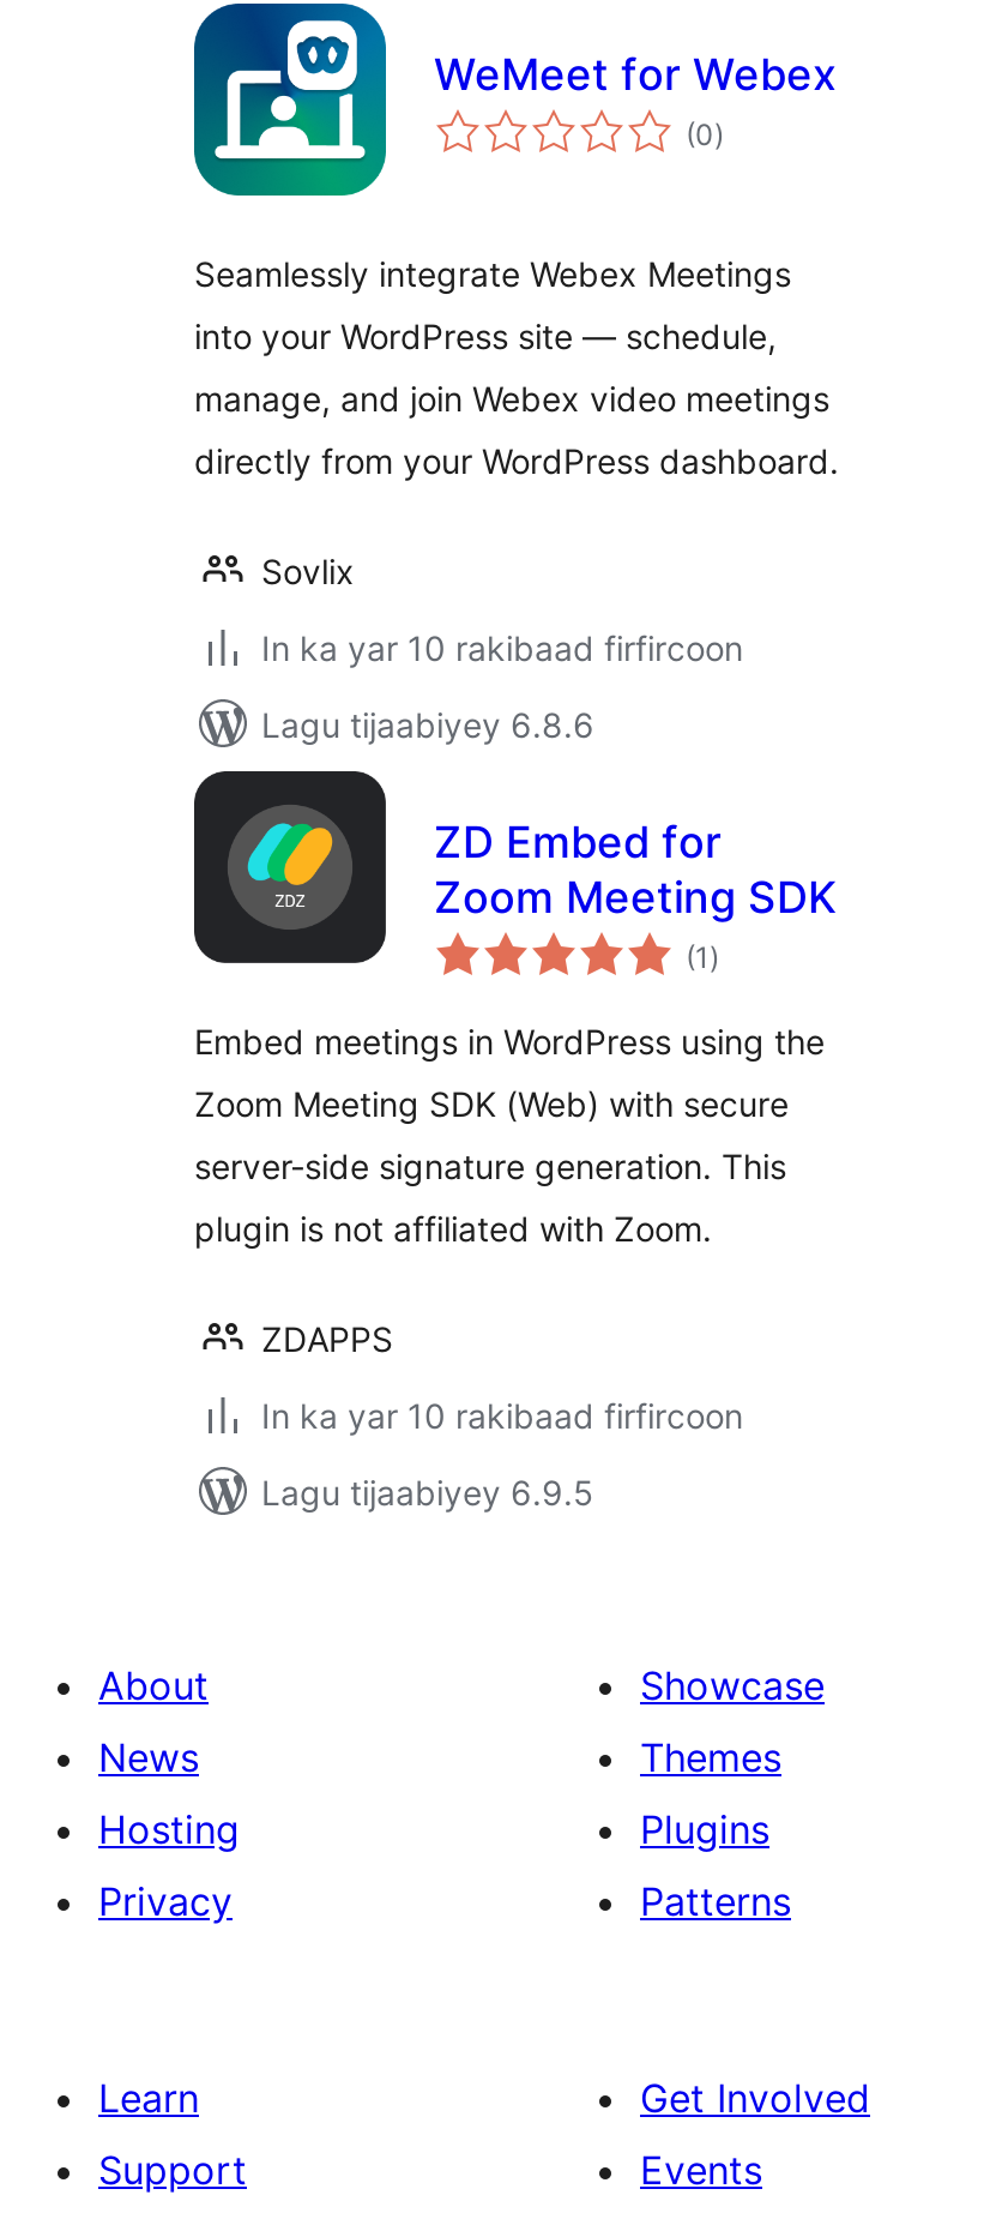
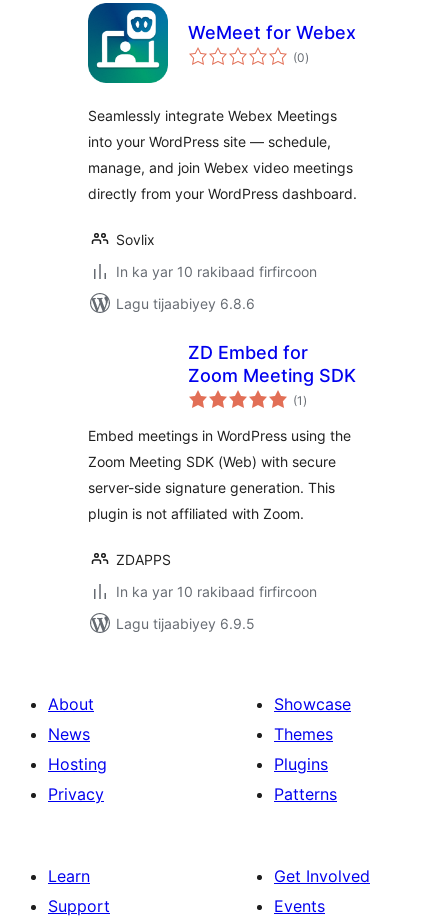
- [image]
